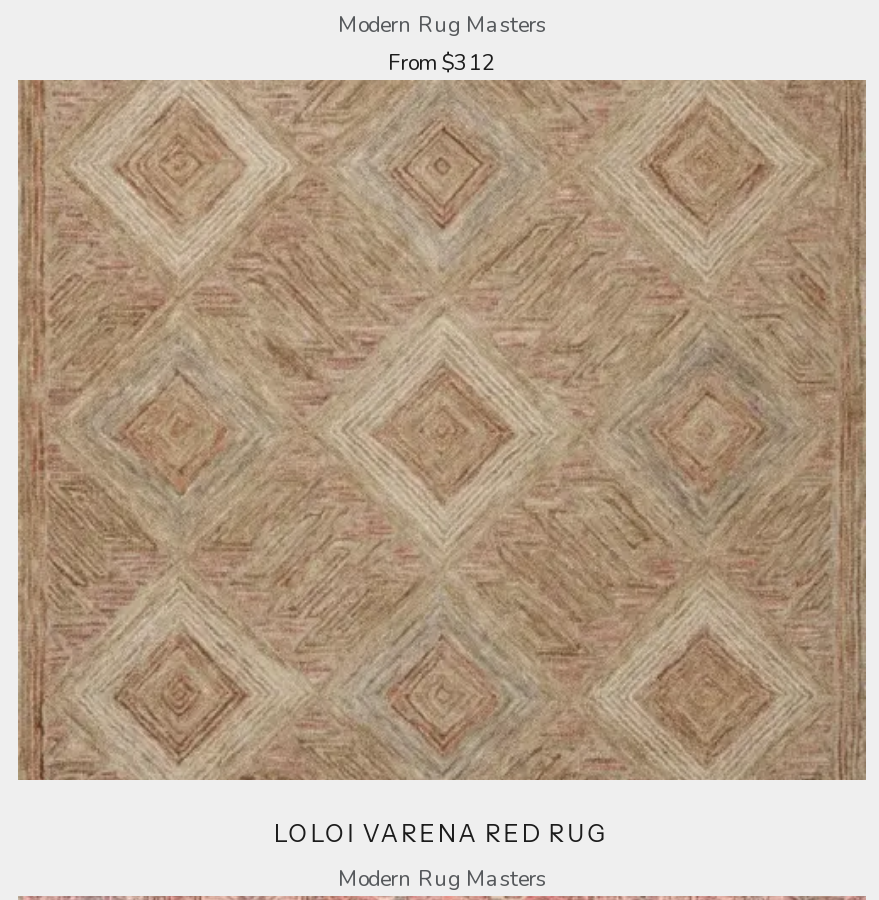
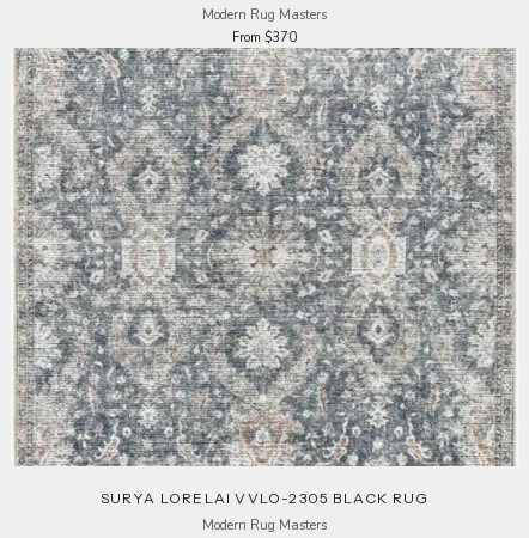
- From $312
+ From $370

- [image]
- LOLOI VARENA RED RUG
+ [image]
+ SURYA LORELAI VVLO-2305 BLACK RUG
